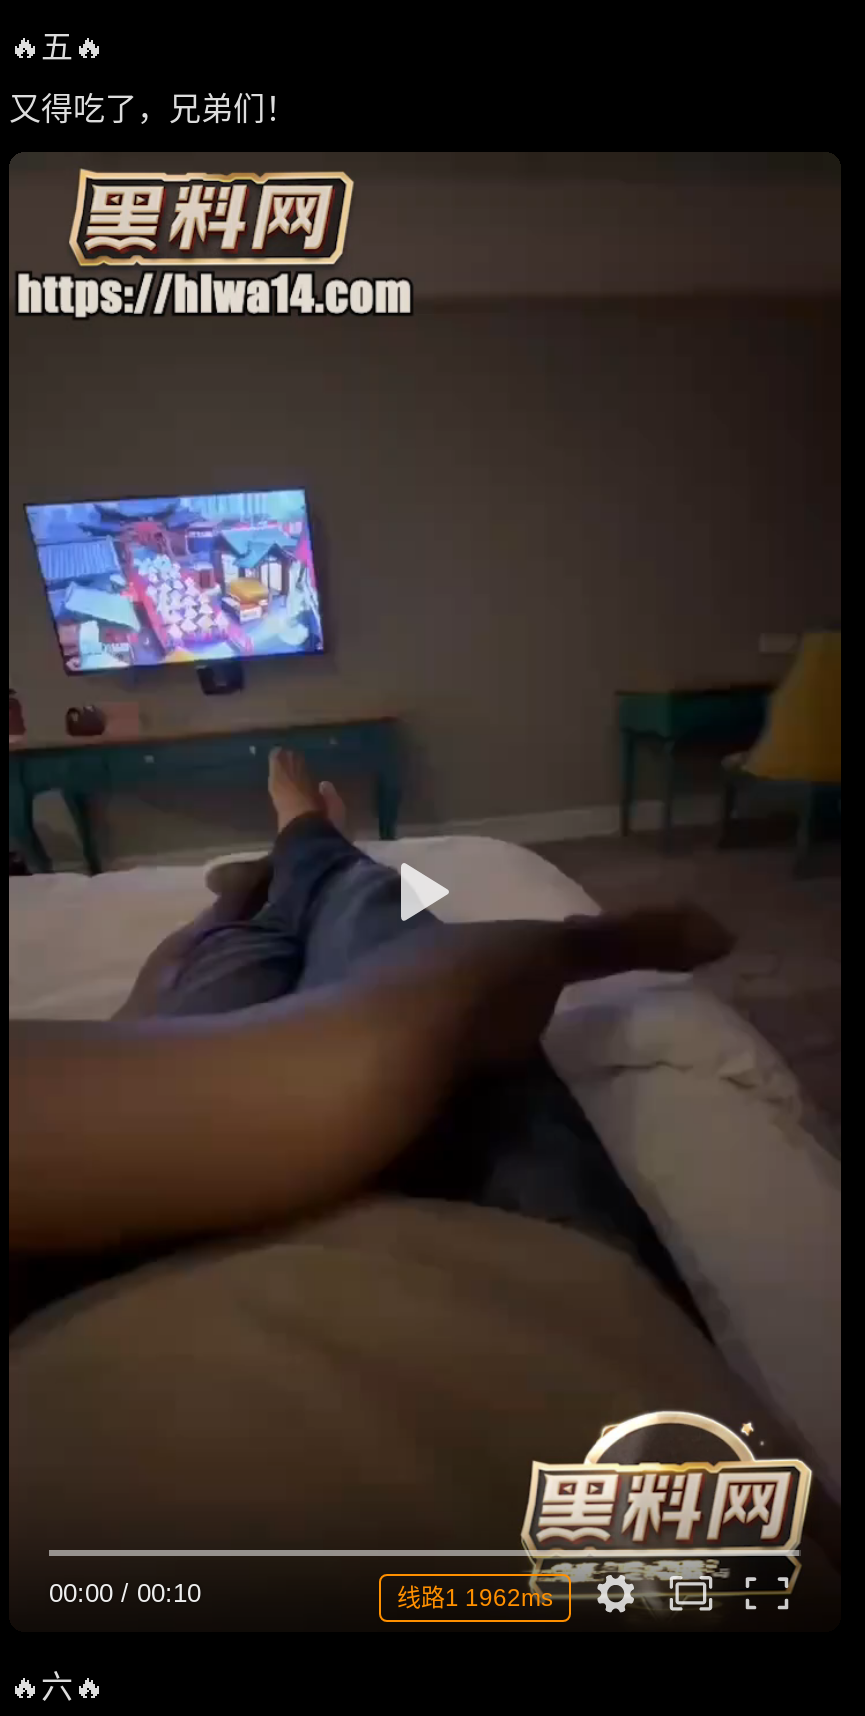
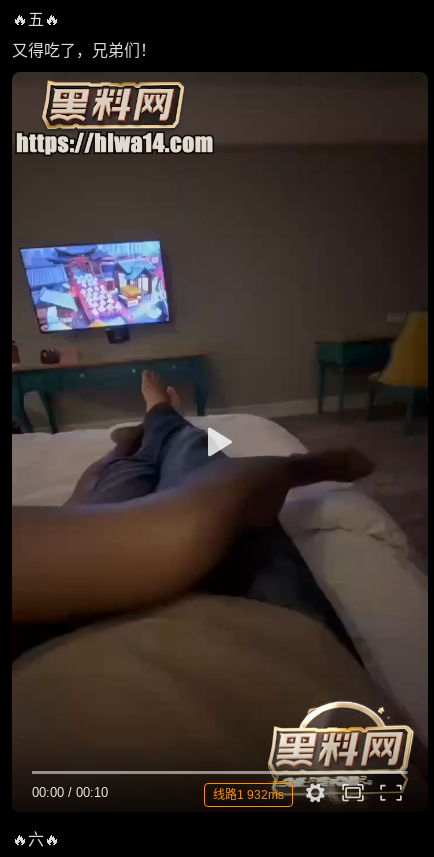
- 线路1 1962ms
+ 线路1 932ms
